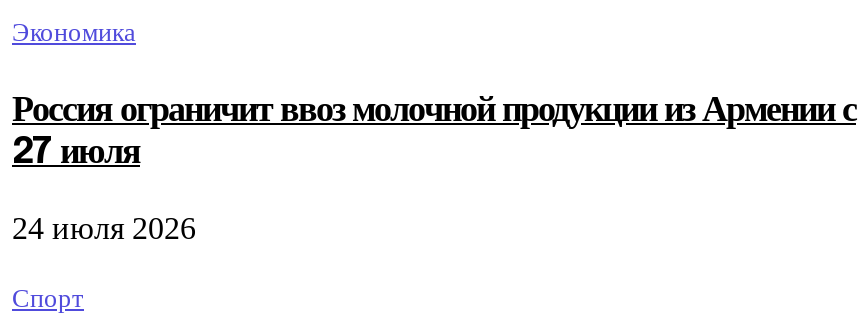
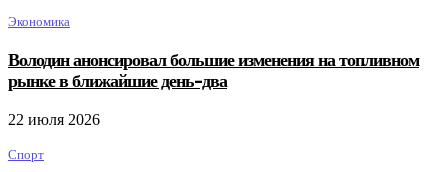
- Россия ограничит ввоз молочной продукции из Армении с
- 27 июля
+ Володин анонсировал большие изменения на топливном
+ рынке в ближайшие день-два

- 24 июля 2026
+ 22 июля 2026
